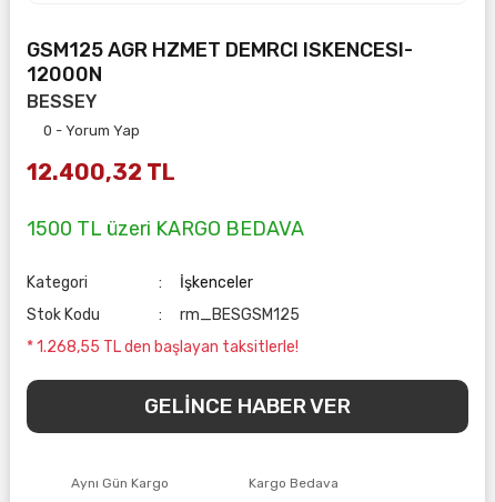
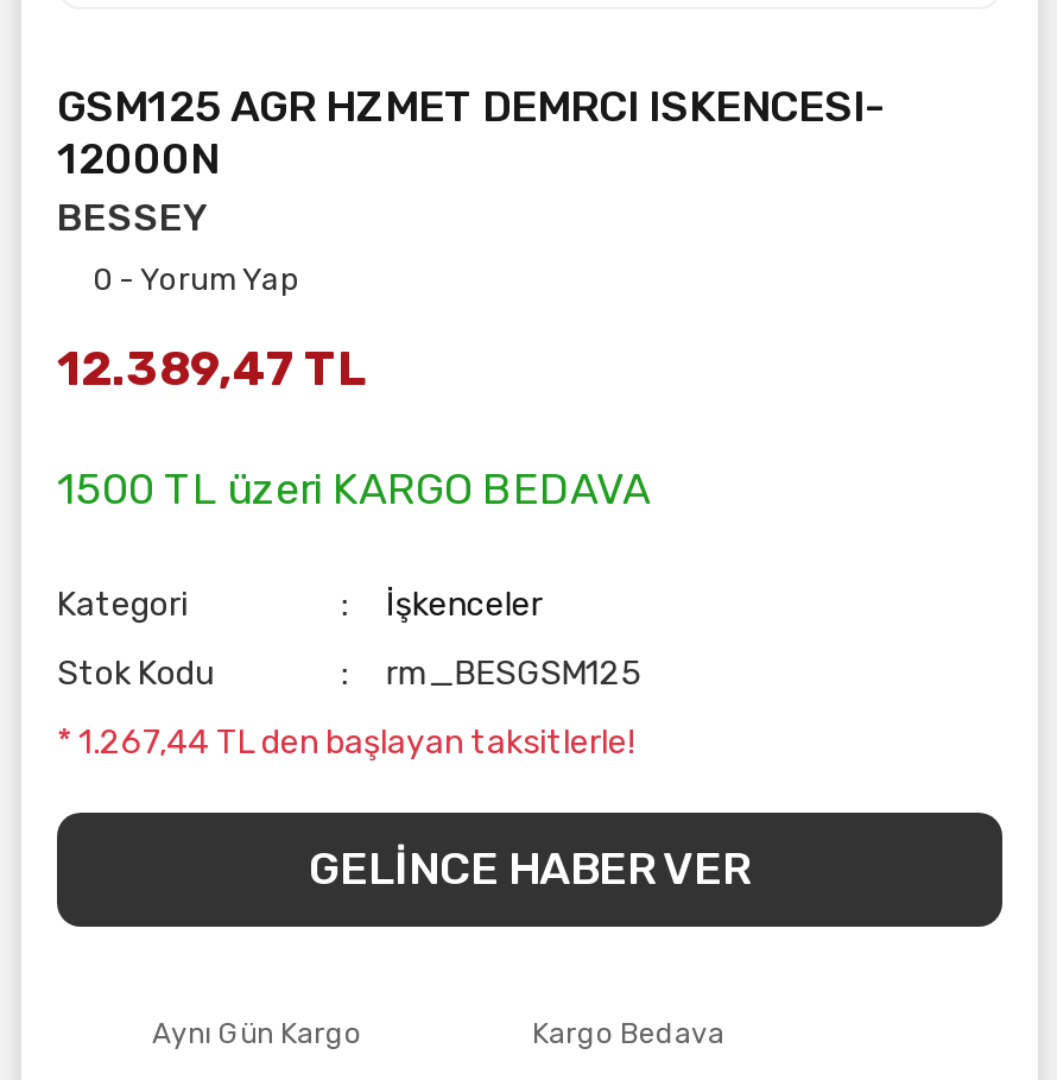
- 12.400,32 TL
+ 12.389,47 TL

- * 1.268,55 TL den başlayan taksitlerle!
+ * 1.267,44 TL den başlayan taksitlerle!
